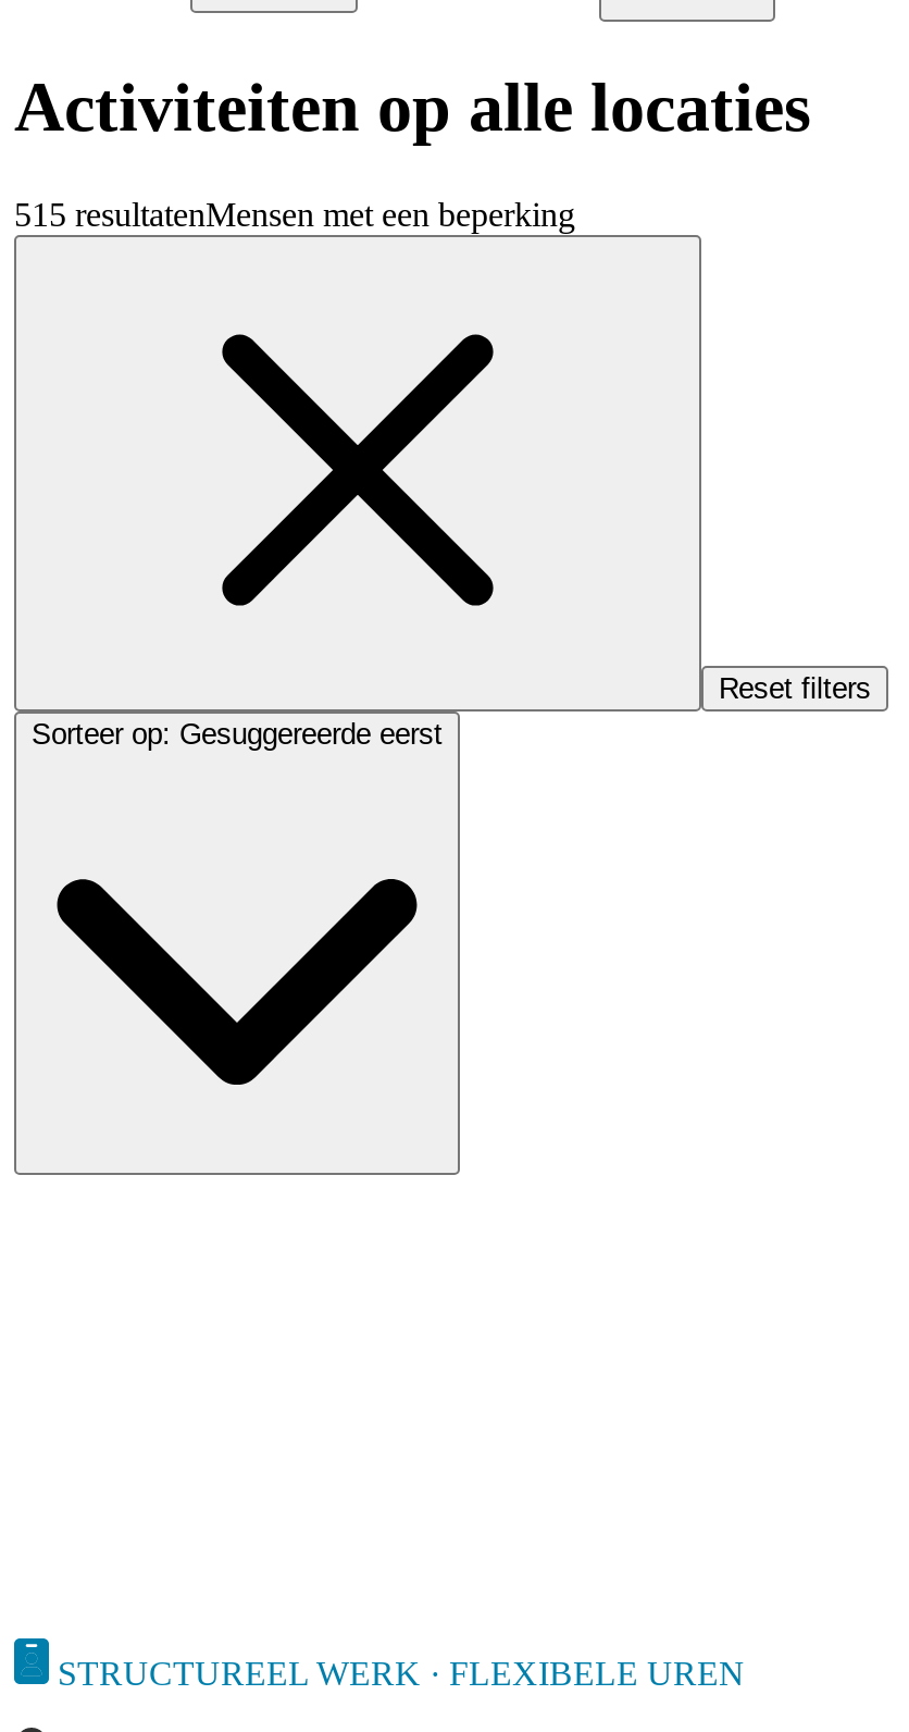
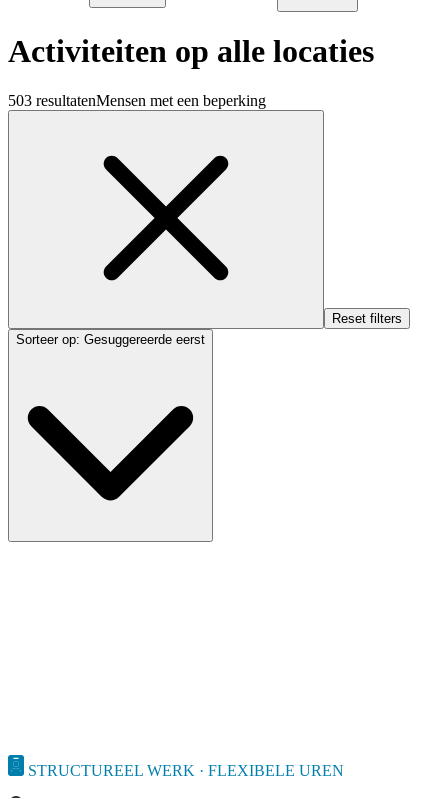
- 515 resultatenMensen met een beperking
+ 503 resultatenMensen met een beperking
